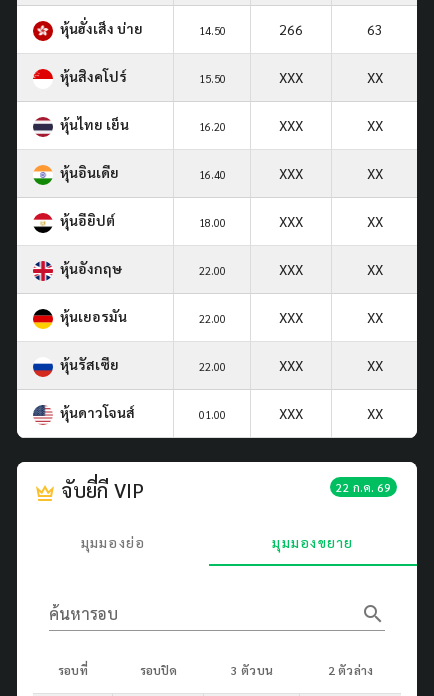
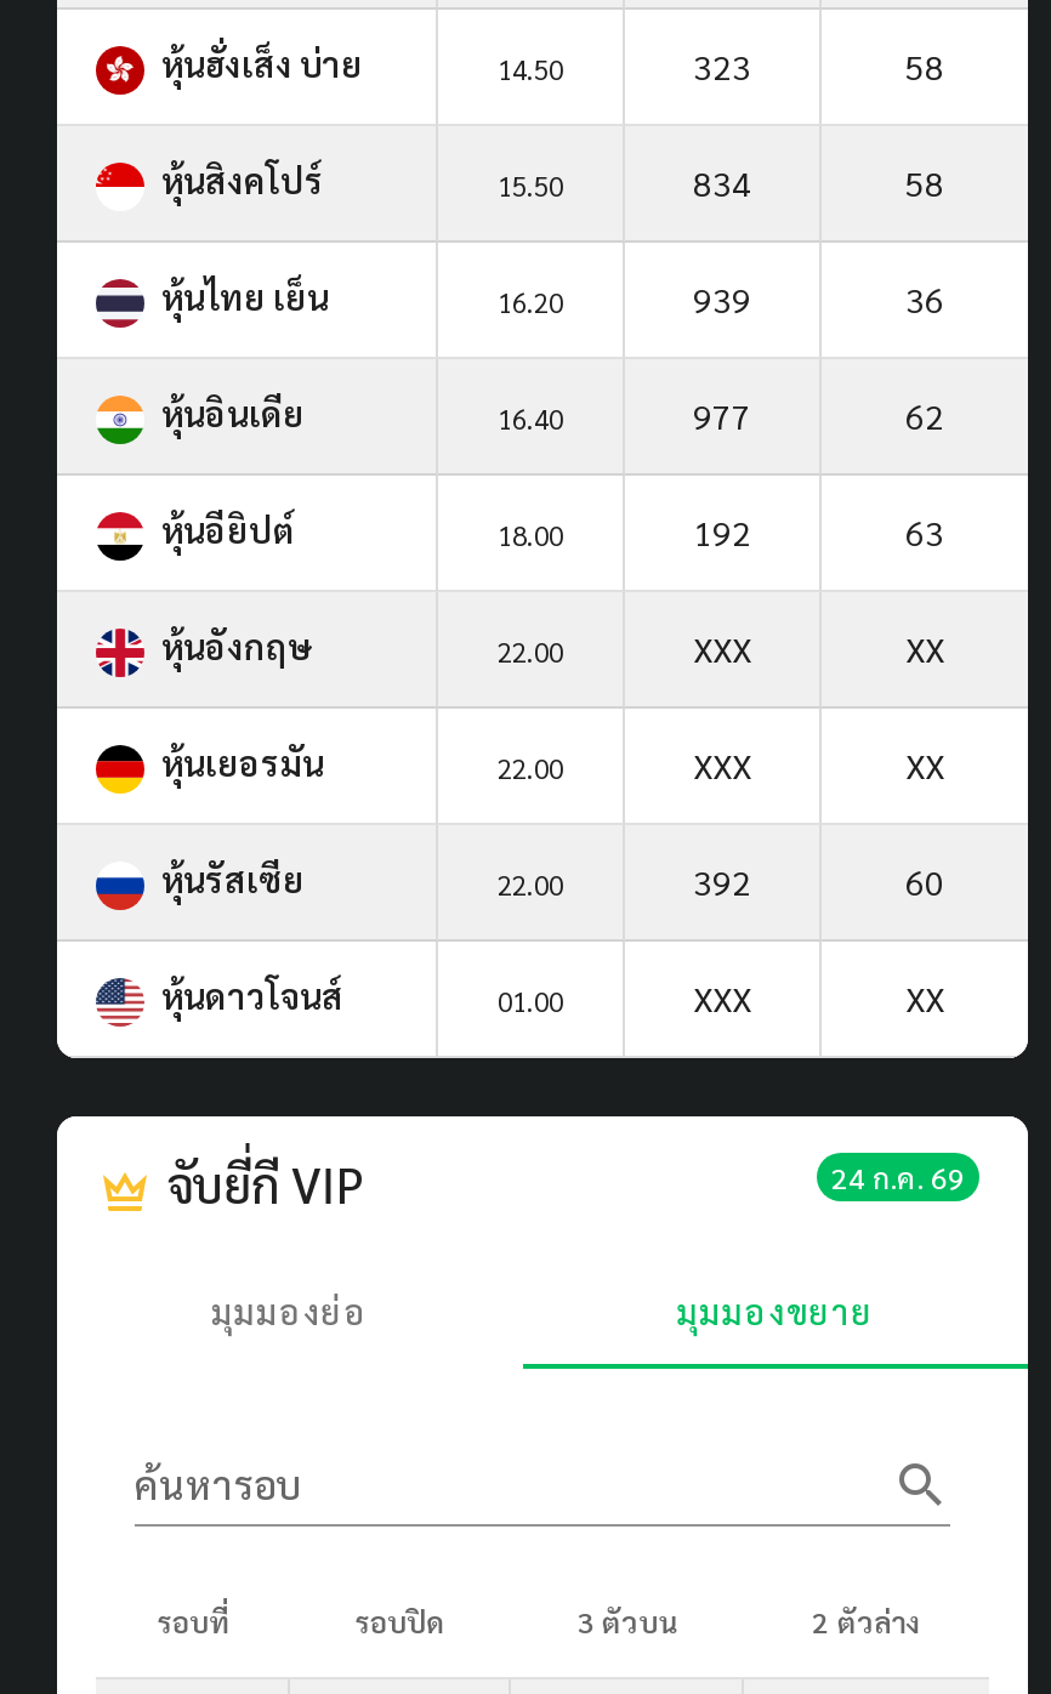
- 266
+ 323

- 63
+ 58

- XXX
- XX
+ 834
+ 58

- XXX
- XX
+ 939
+ 36

- XXX
- XX
+ 977
+ 62

- XXX
- XX
+ 192
+ 63

- XXX
- XX
+ 392
+ 60

- 22 ก.ค. 69
+ 24 ก.ค. 69
